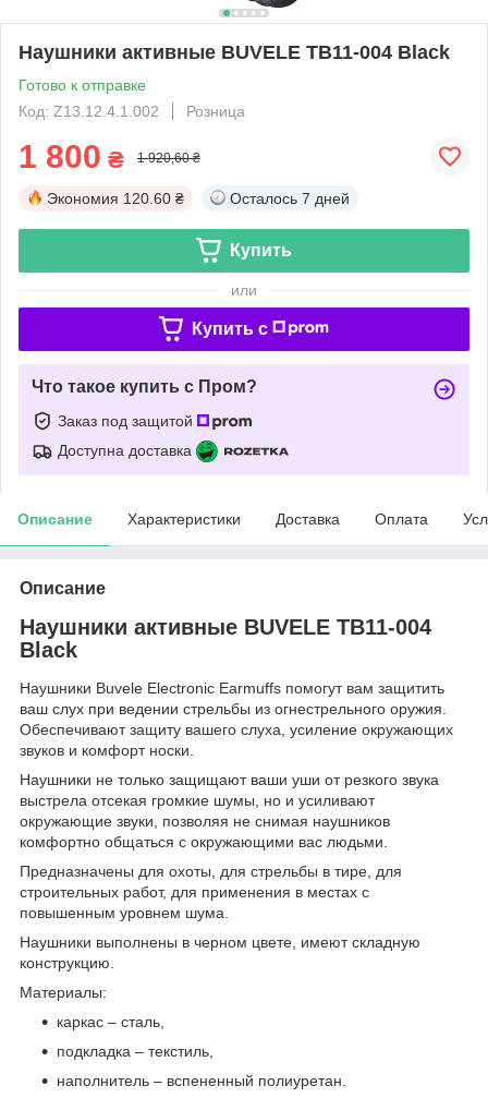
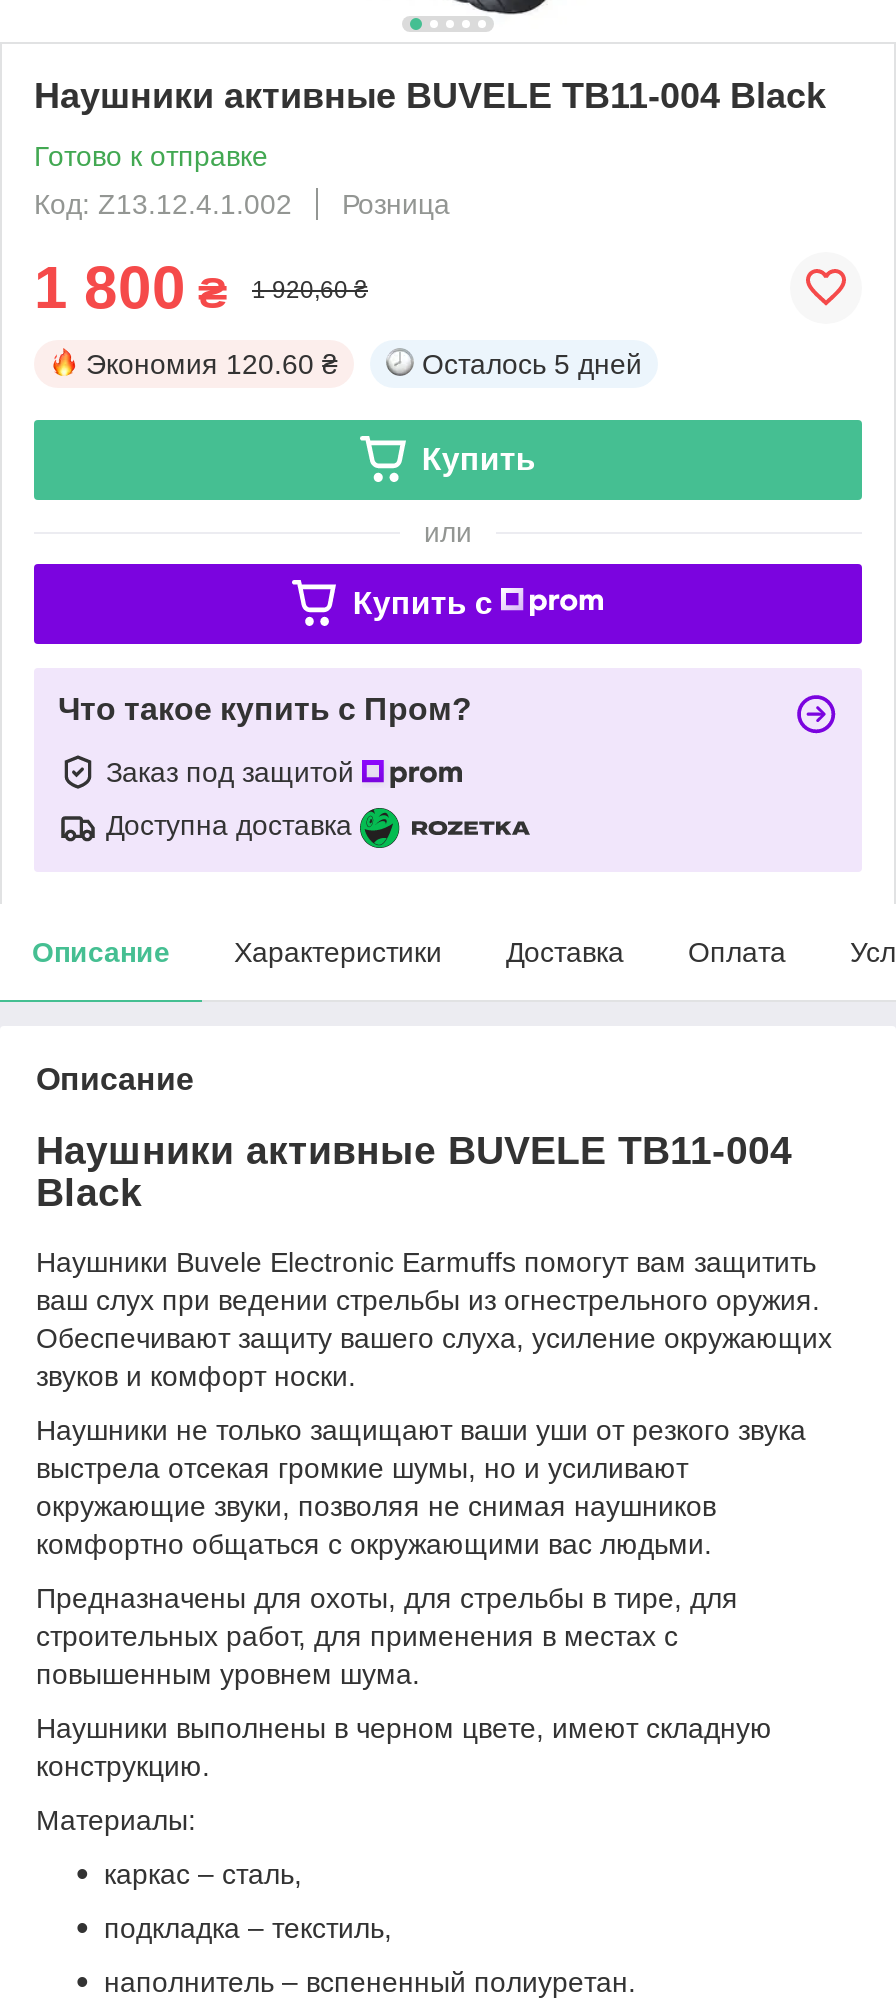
- Осталось 7 дней
+ Осталось 5 дней
